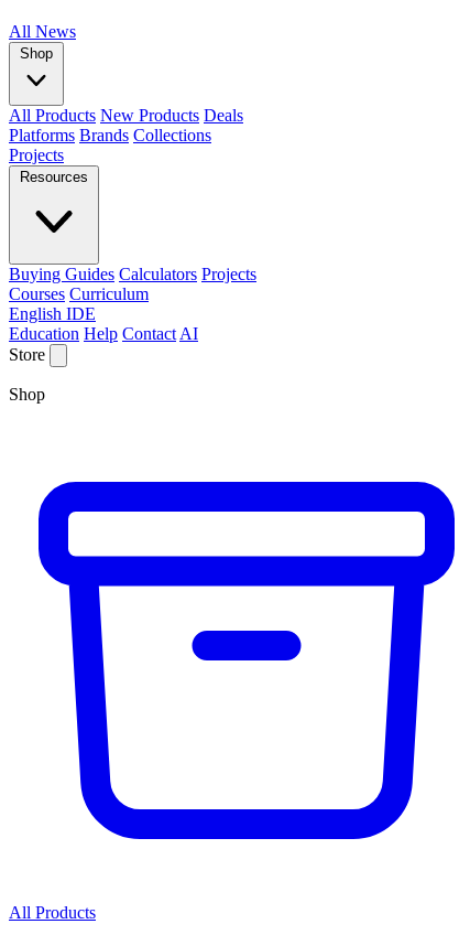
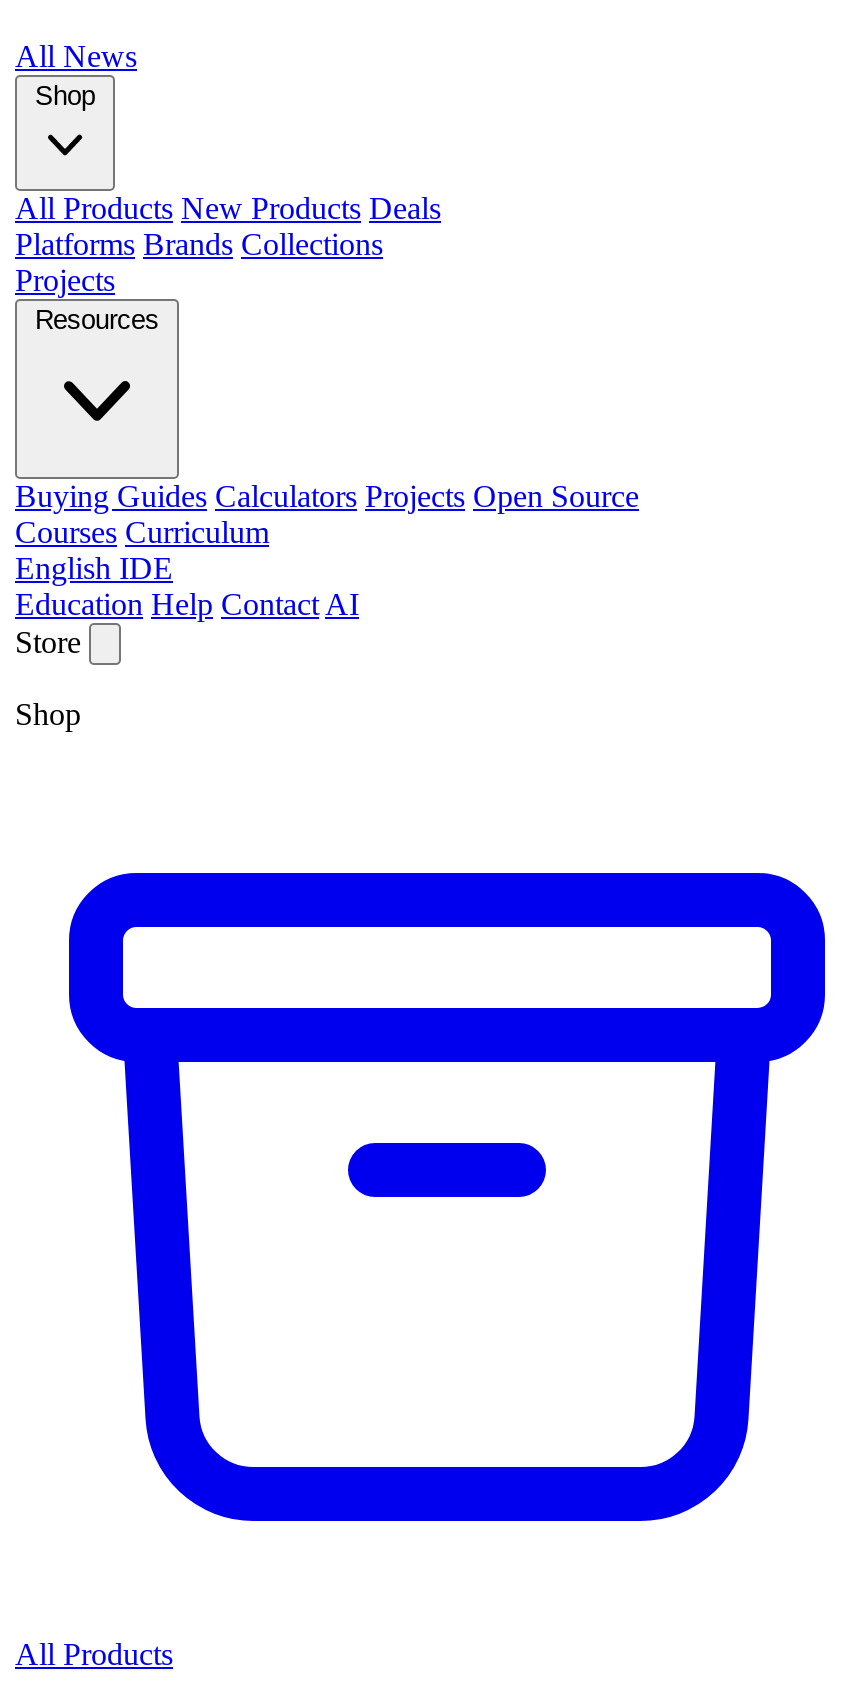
- Buying Guides Calculators Projects
+ Buying Guides Calculators Projects Open Source
